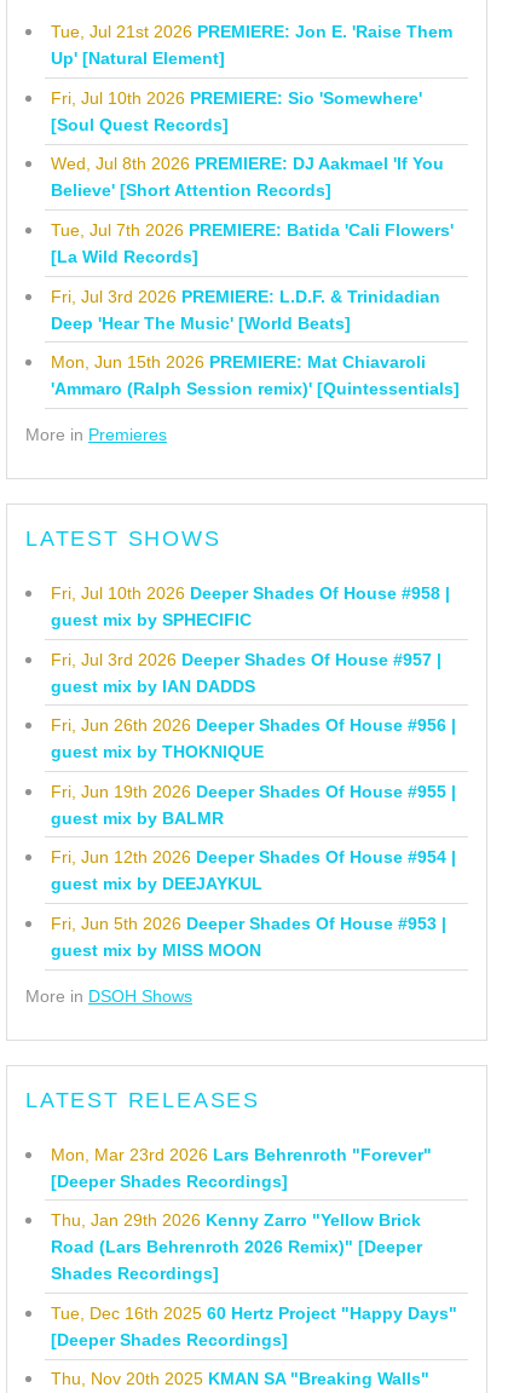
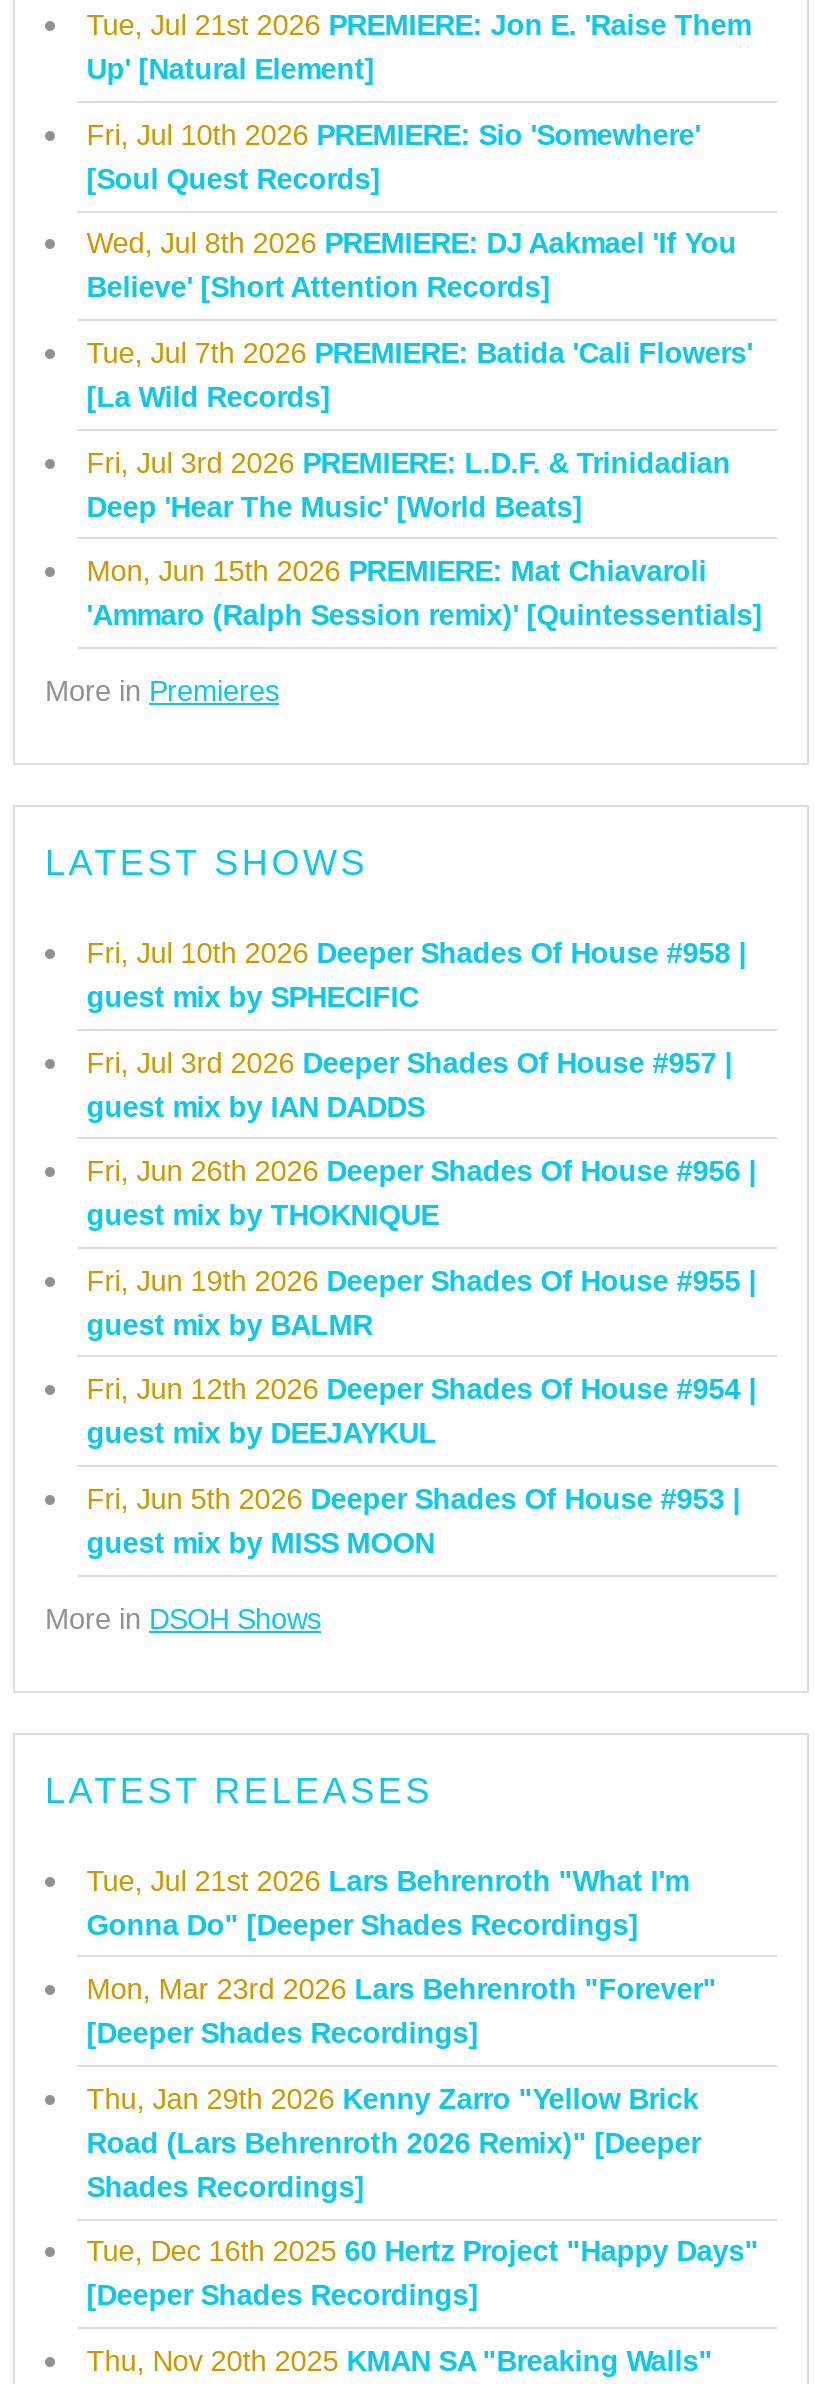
+ Tue, Jul 21st 2026 Lars Behrenroth "What I'm
+ Gonna Do" [Deeper Shades Recordings]
